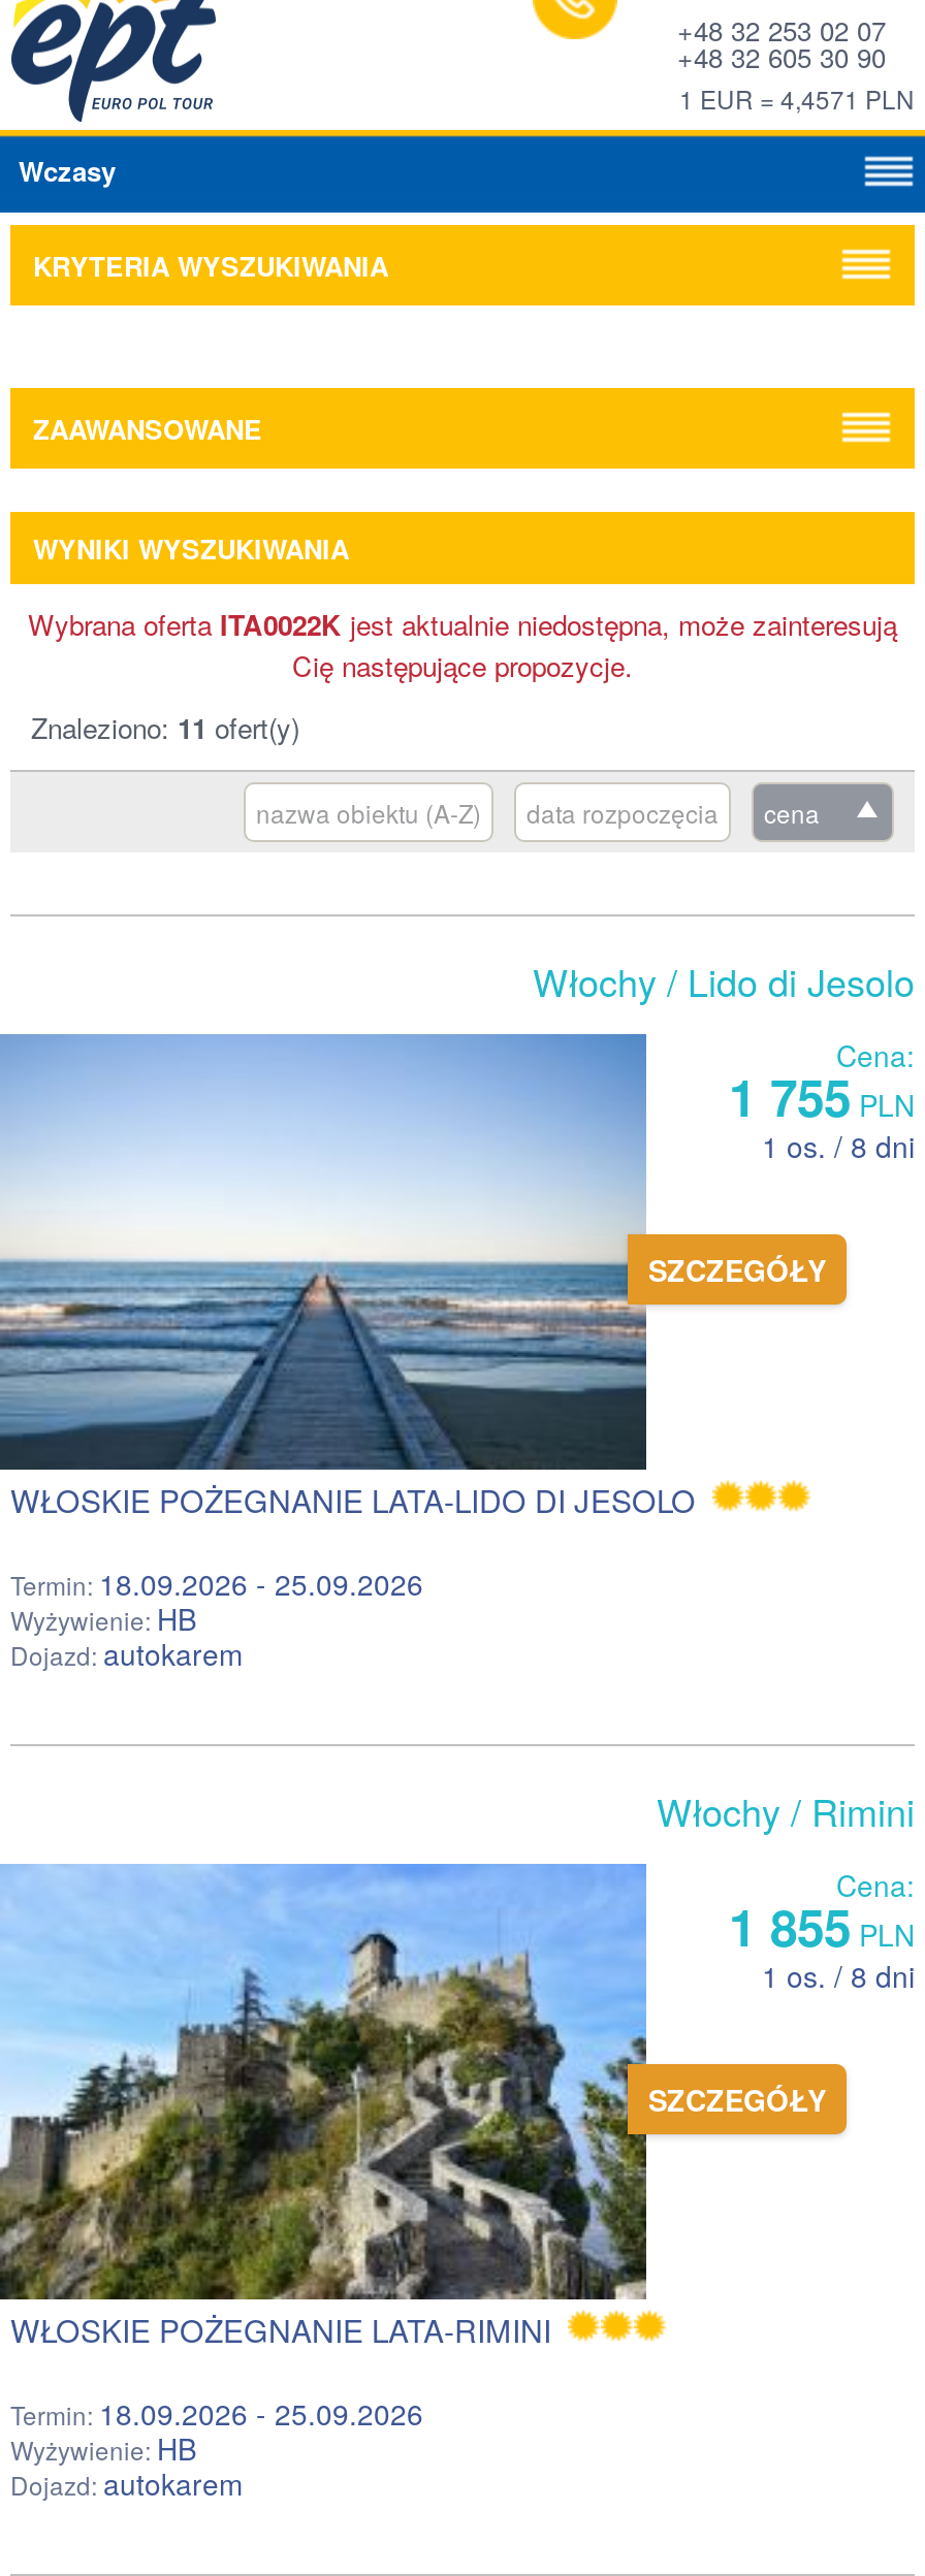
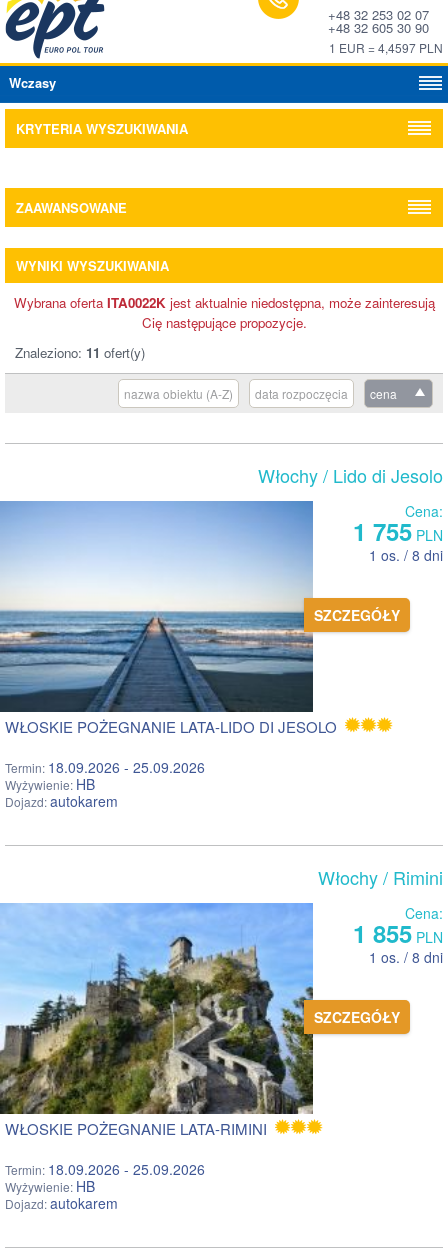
- 1 EUR = 4,4571 PLN
+ 1 EUR = 4,4597 PLN
